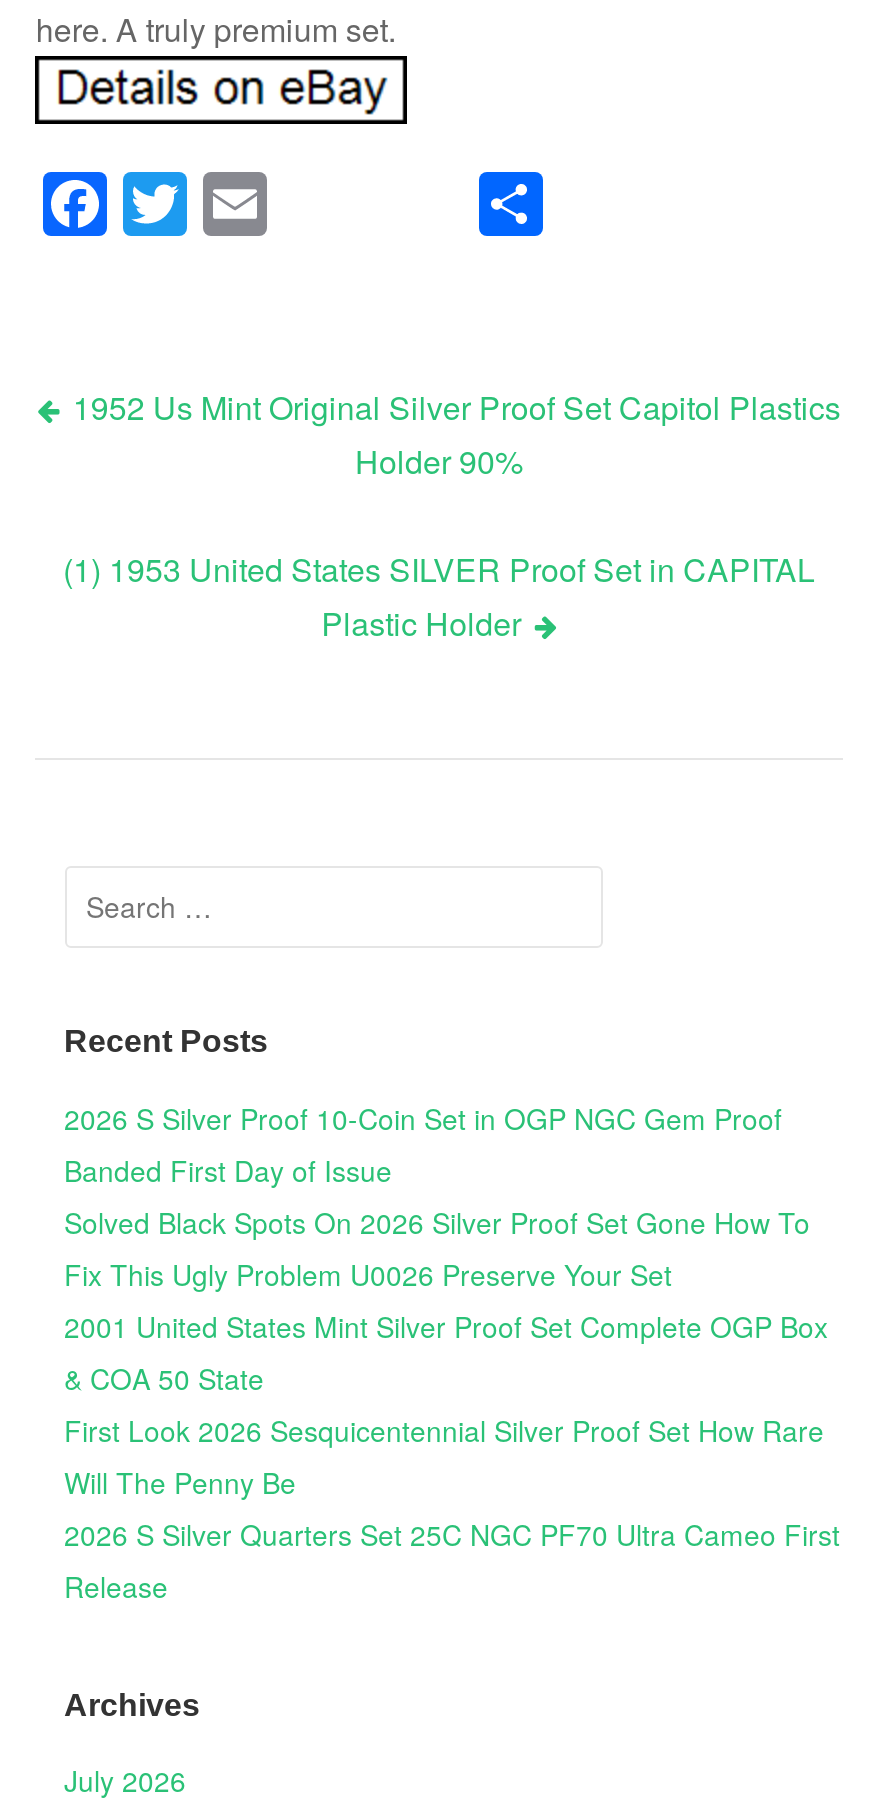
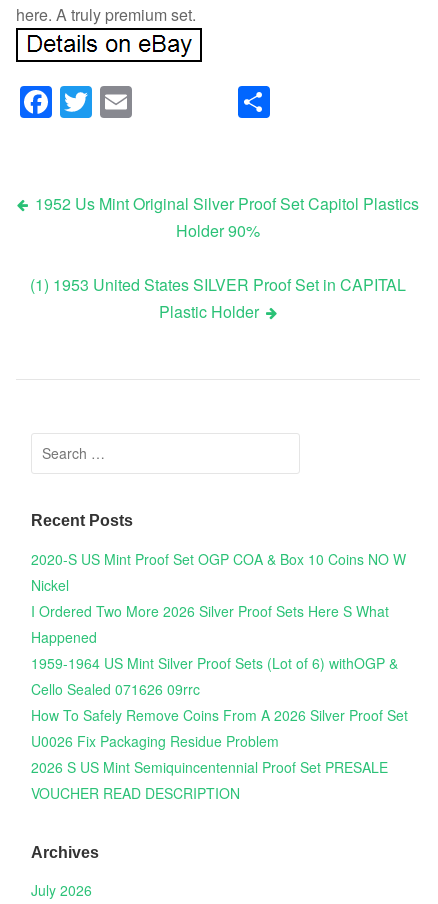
- 2026 S Silver Proof 10-Coin Set in OGP NGC Gem Proof
- Banded First Day of Issue
- Solved Black Spots On 2026 Silver Proof Set Gone How To
- Fix This Ugly Problem U0026 Preserve Your Set
- 2001 United States Mint Silver Proof Set Complete OGP Box
- & COA 50 State
- First Look 2026 Sesquicentennial Silver Proof Set How Rare
- Will The Penny Be
- 2026 S Silver Quarters Set 25C NGC PF70 Ultra Cameo First
- Release
+ 2020-S US Mint Proof Set OGP COA & Box 10 Coins NO W
+ Nickel
+ I Ordered Two More 2026 Silver Proof Sets Here S What
+ Happened
+ 1959-1964 US Mint Silver Proof Sets (Lot of 6) withOGP &
+ Cello Sealed 071626 09rrc
+ How To Safely Remove Coins From A 2026 Silver Proof Set
+ U0026 Fix Packaging Residue Problem
+ 2026 S US Mint Semiquincentennial Proof Set PRESALE
+ VOUCHER READ DESCRIPTION
